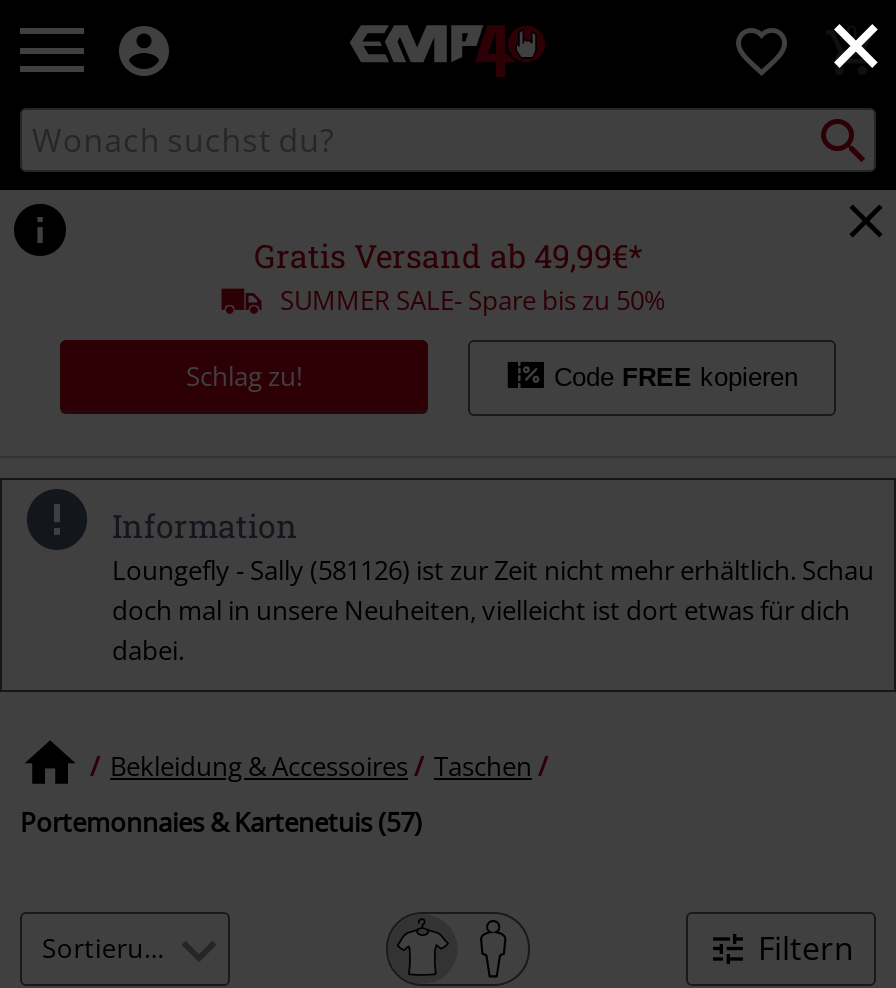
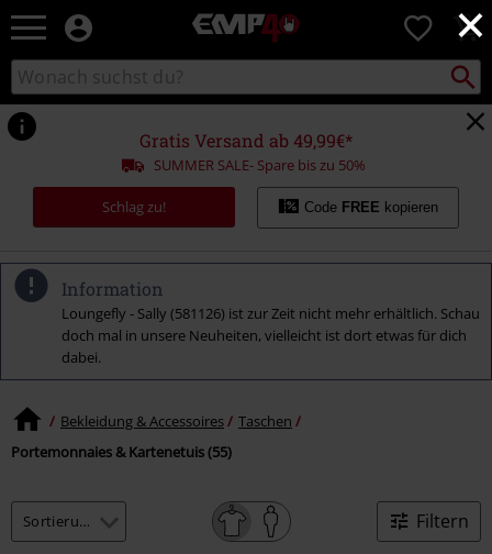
- Portemonnaies & Kartenetuis (57)
+ Portemonnaies & Kartenetuis (55)
